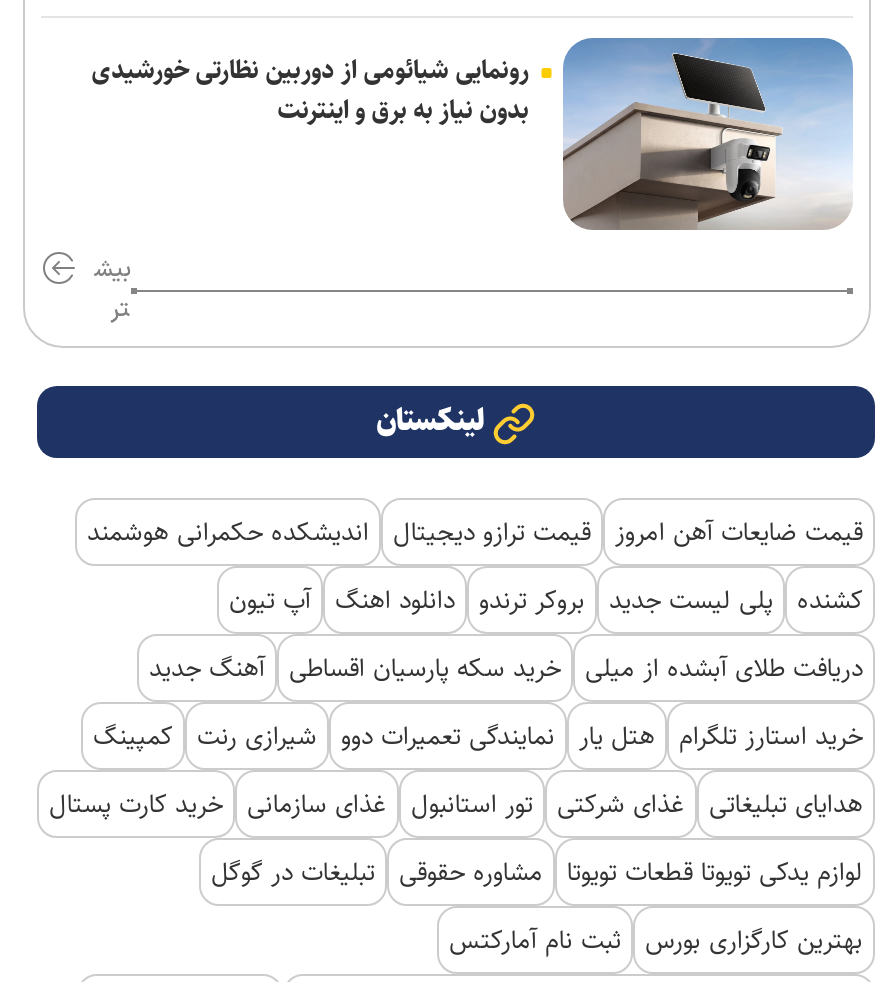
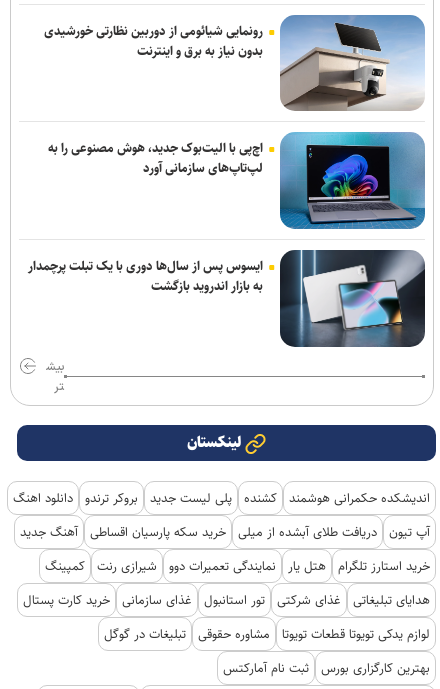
+ ایسوس پس از سال‌ها دوری با یک تبلت پرچمدار
+ به بازار اندروید بازگشت

+ [image]
+ اچ‌پی با الیت‌بوک جدید، هوش مصنوعی را به
+ لپ‌تاپ‌های سازمانی آورد

moved down: تر | لینکستان

- قیمت ضایعات آهن امروز قیمت ترازو دیجیتال اندیشکده حکمرانی هوشمند
- کشنده پلی لیست جدید بروکر ترندو دانلود اهنگ آپ تیون
- دریافت طلای آبشده از میلی خرید سکه پارسیان اقساطی آهنگ جدید
+ اندیشکده حکمرانی هوشمند کشنده پلی لیست جدید بروکر ترندو دانلود اهنگ
+ آپ تیون دریافت طلای آبشده از میلی خرید سکه پارسیان اقساطی آهنگ جدید
